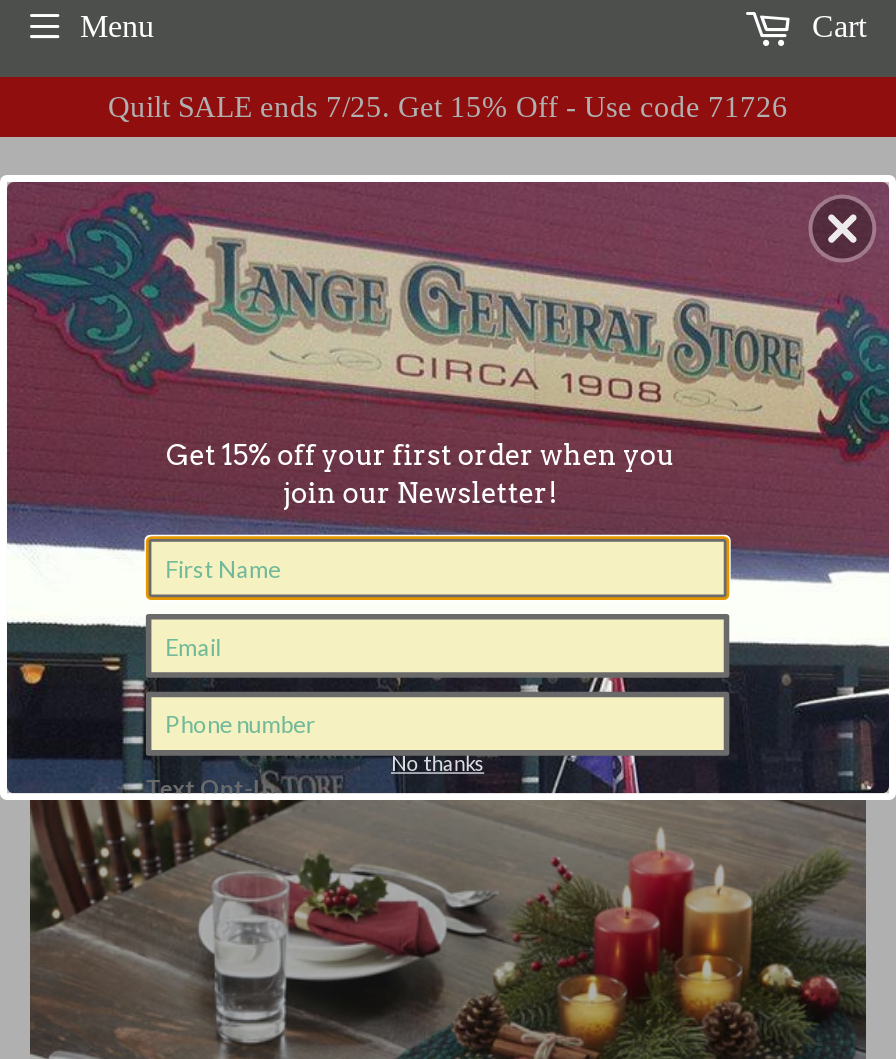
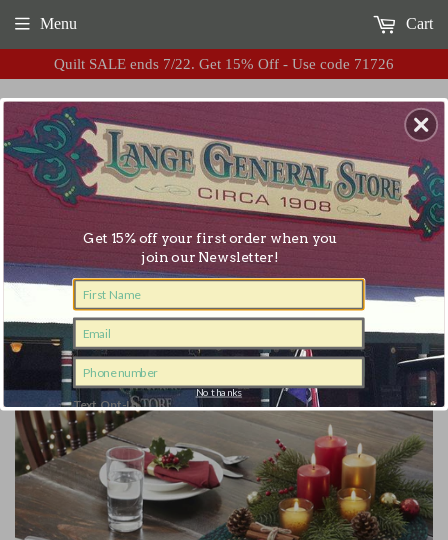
- Quilt SALE ends 7/25. Get 15% Off - Use code 71726
+ Quilt SALE ends 7/22. Get 15% Off - Use code 71726
